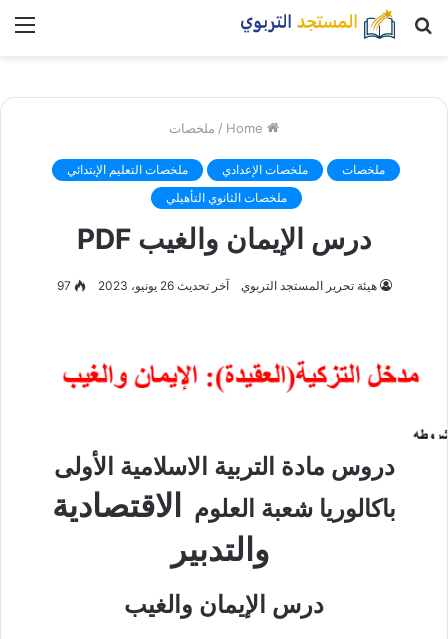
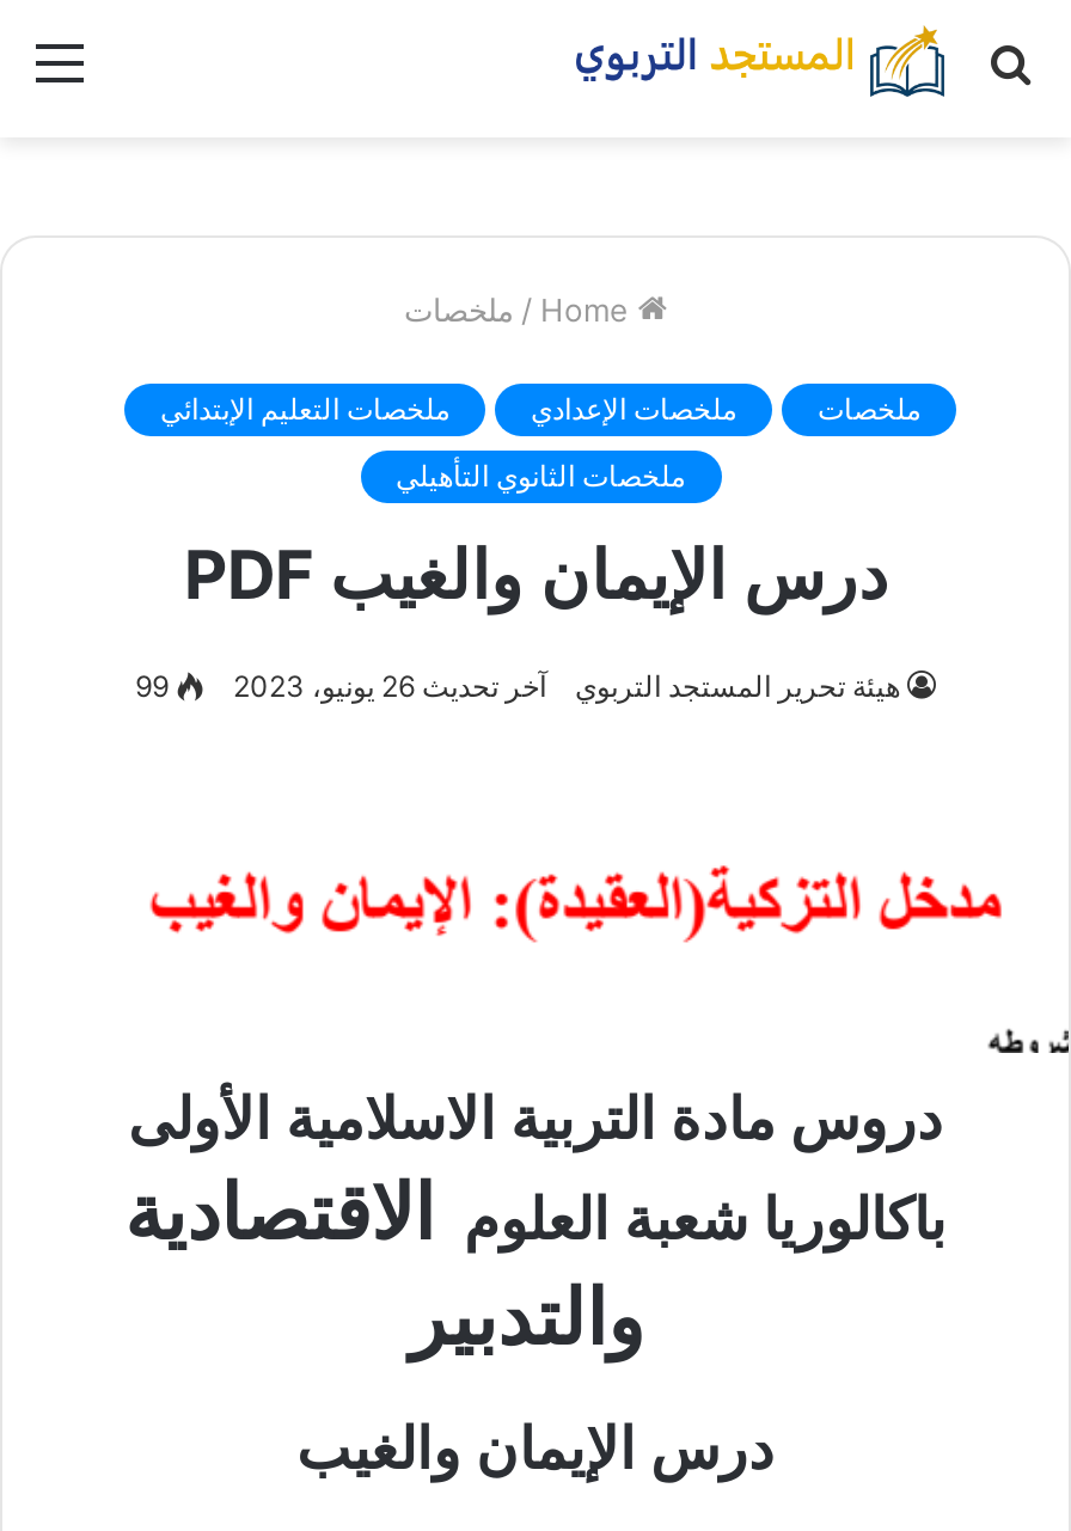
- 97
+ 99
